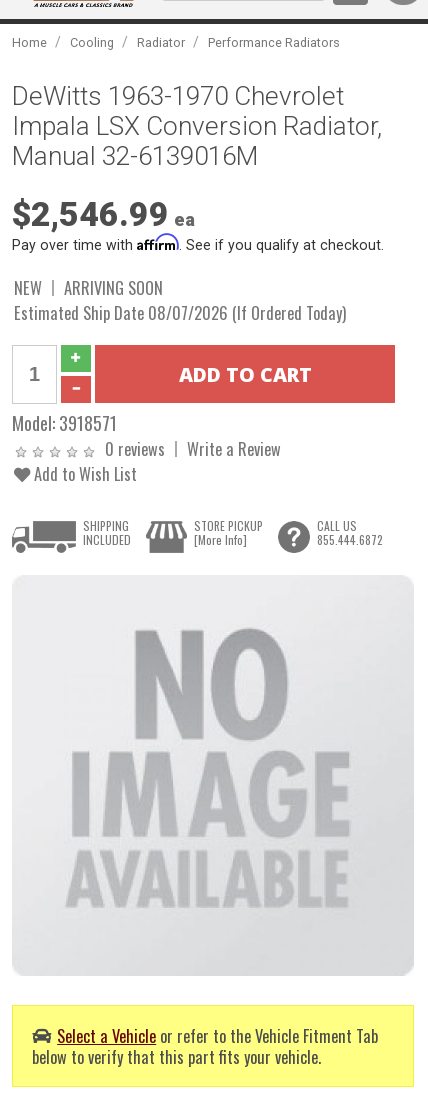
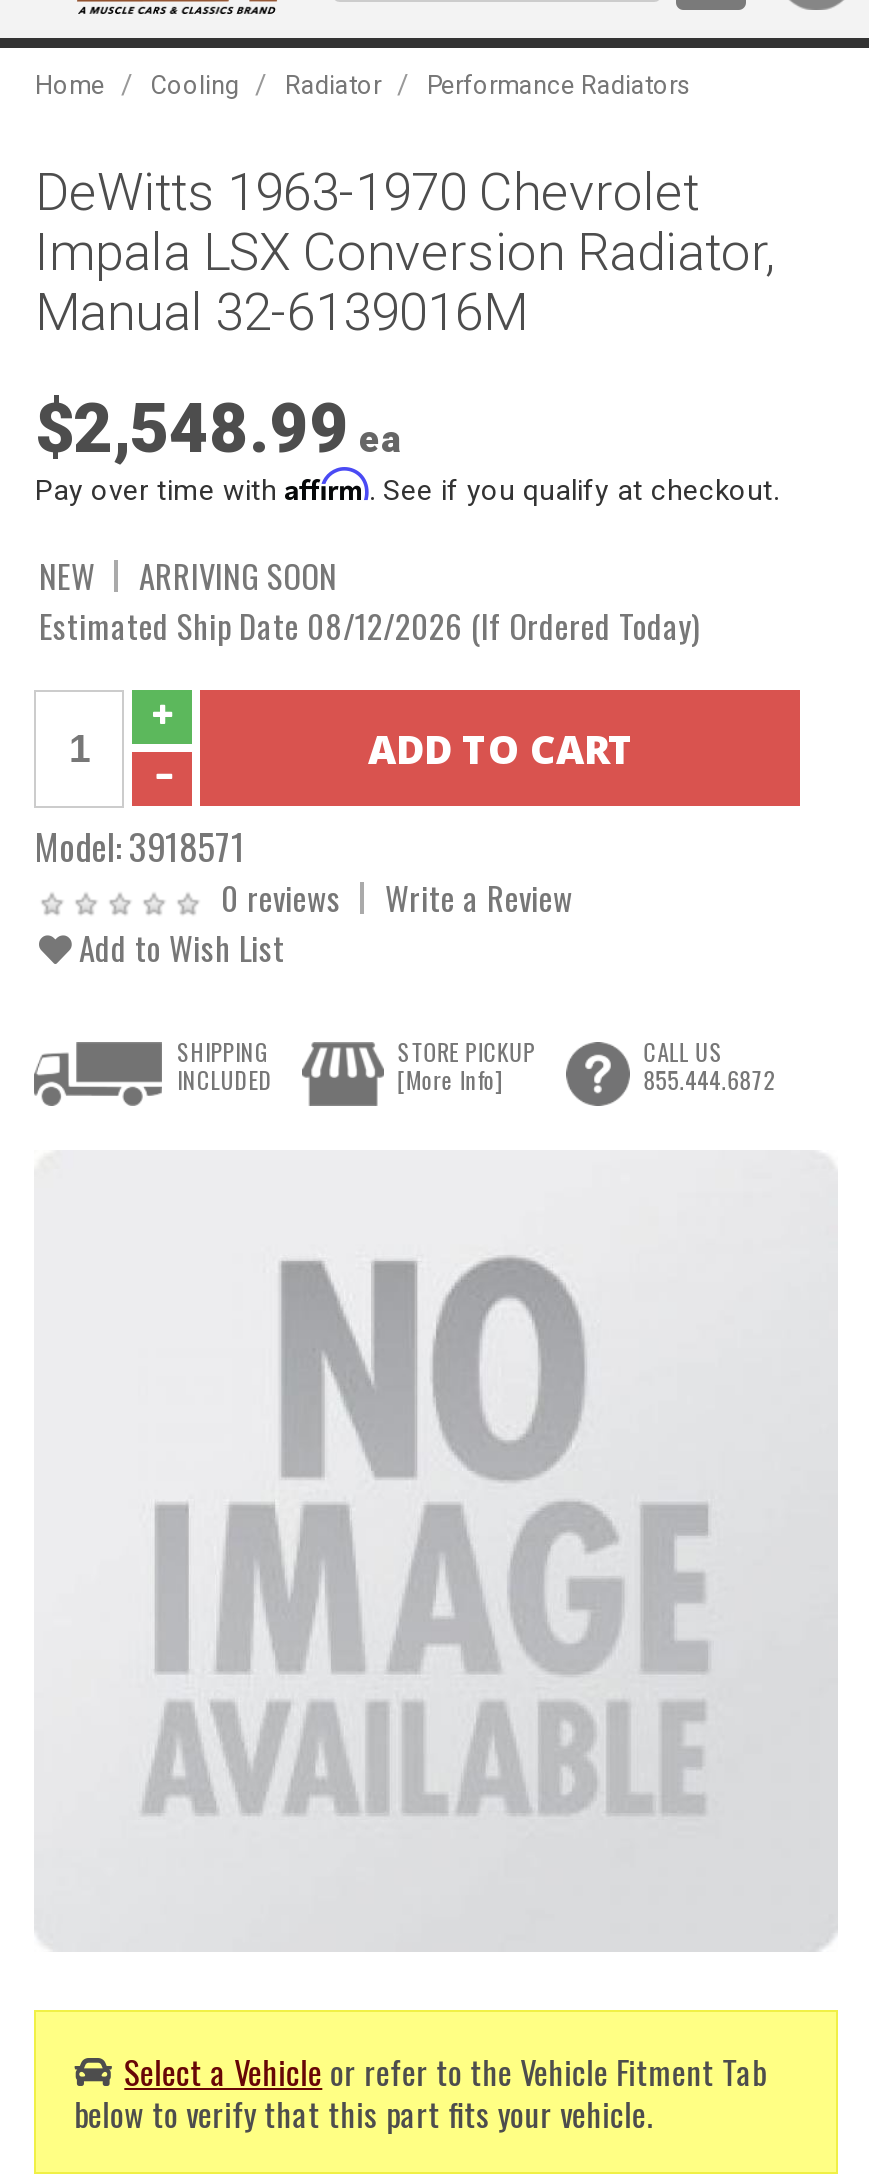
- $2,546.99 ea
+ $2,548.99 ea

- Estimated Ship Date 08/07/2026 (If Ordered Today)
+ Estimated Ship Date 08/12/2026 (If Ordered Today)
